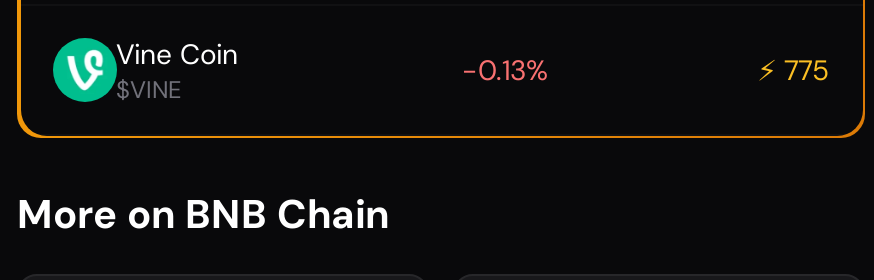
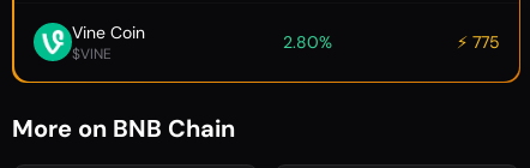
- -0.13%
+ 2.80%
